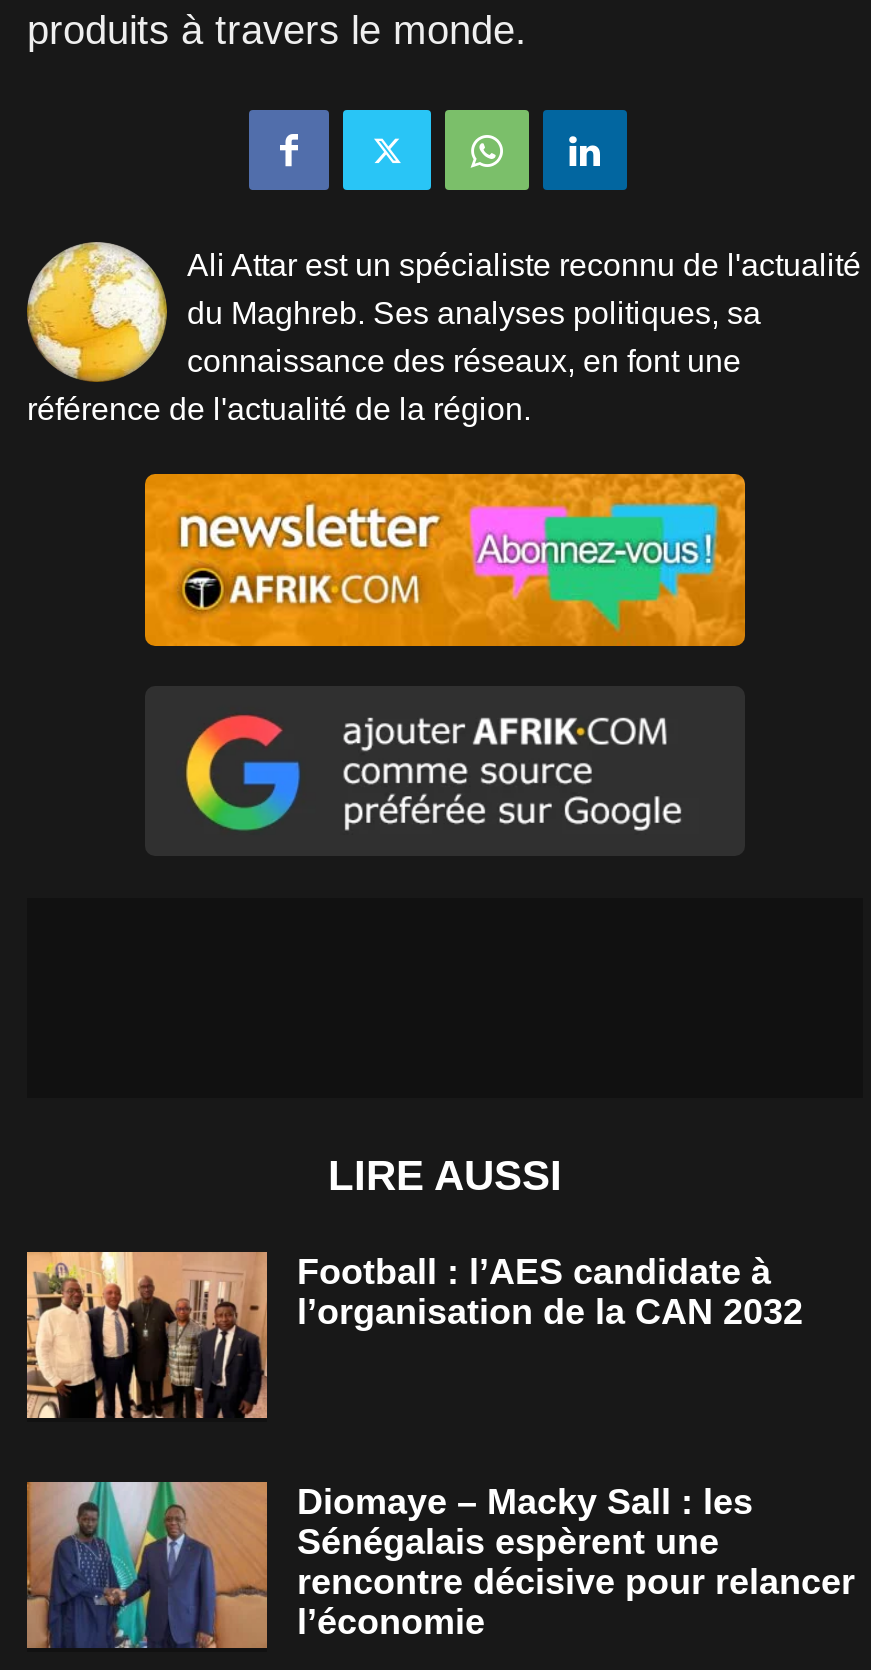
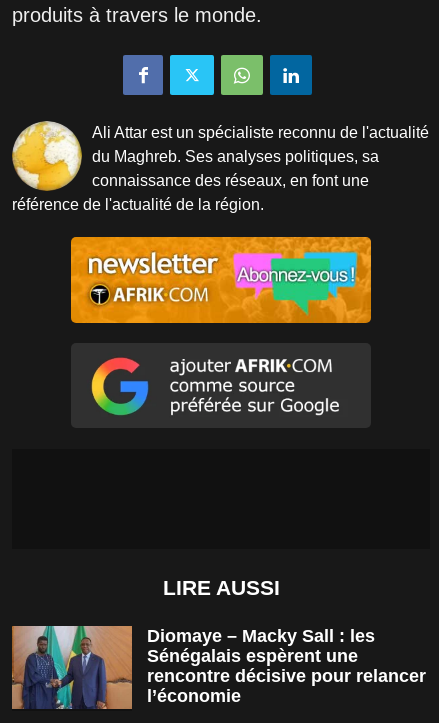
- [image]
- Football : l’AES candidate à
- l’organisation de la CAN 2032
